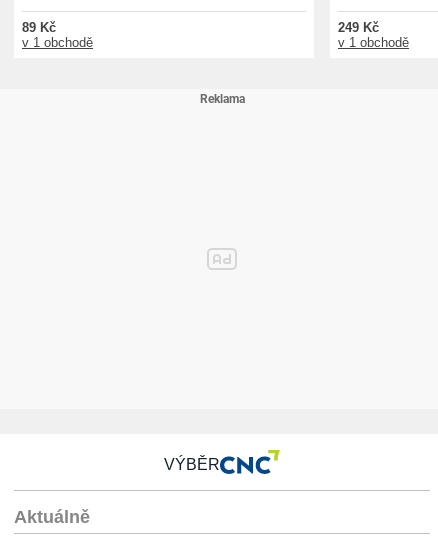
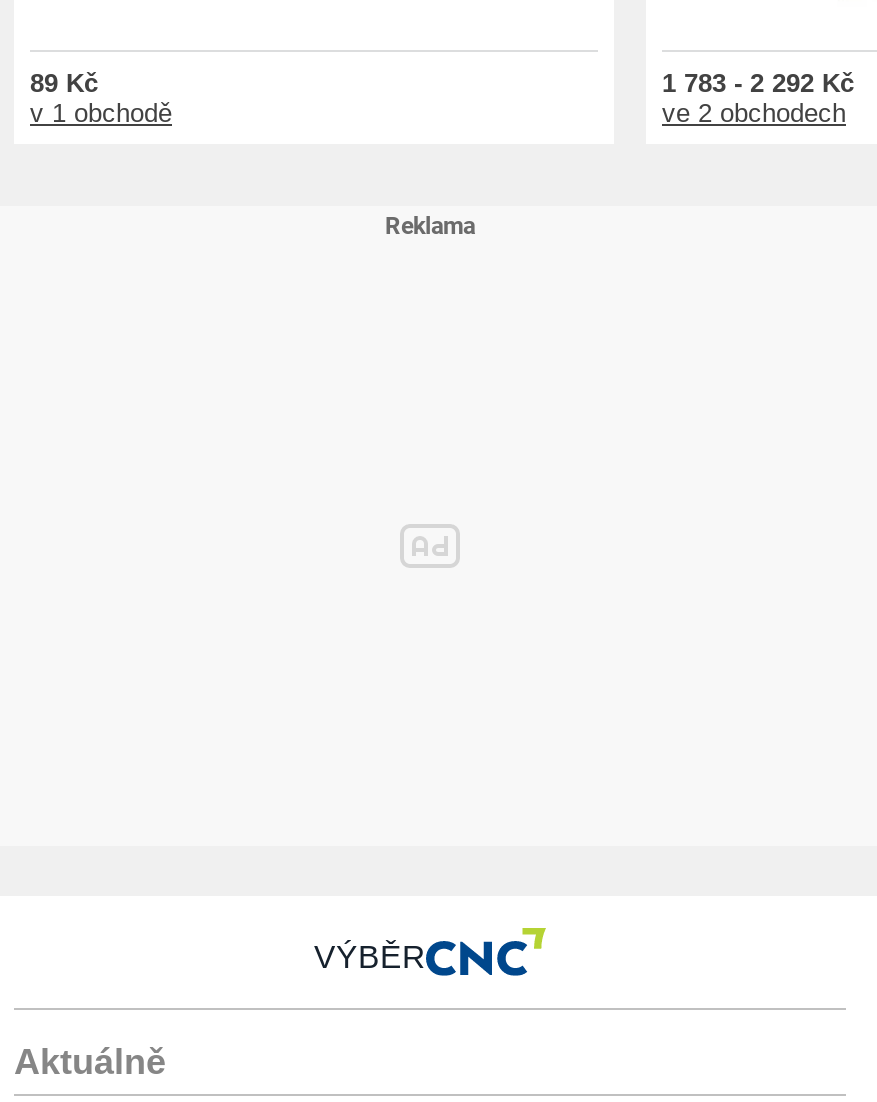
- 249 Kč
- v 1 obchodě
+ 1 783 - 2 292 Kč
+ ve 2 obchodech
